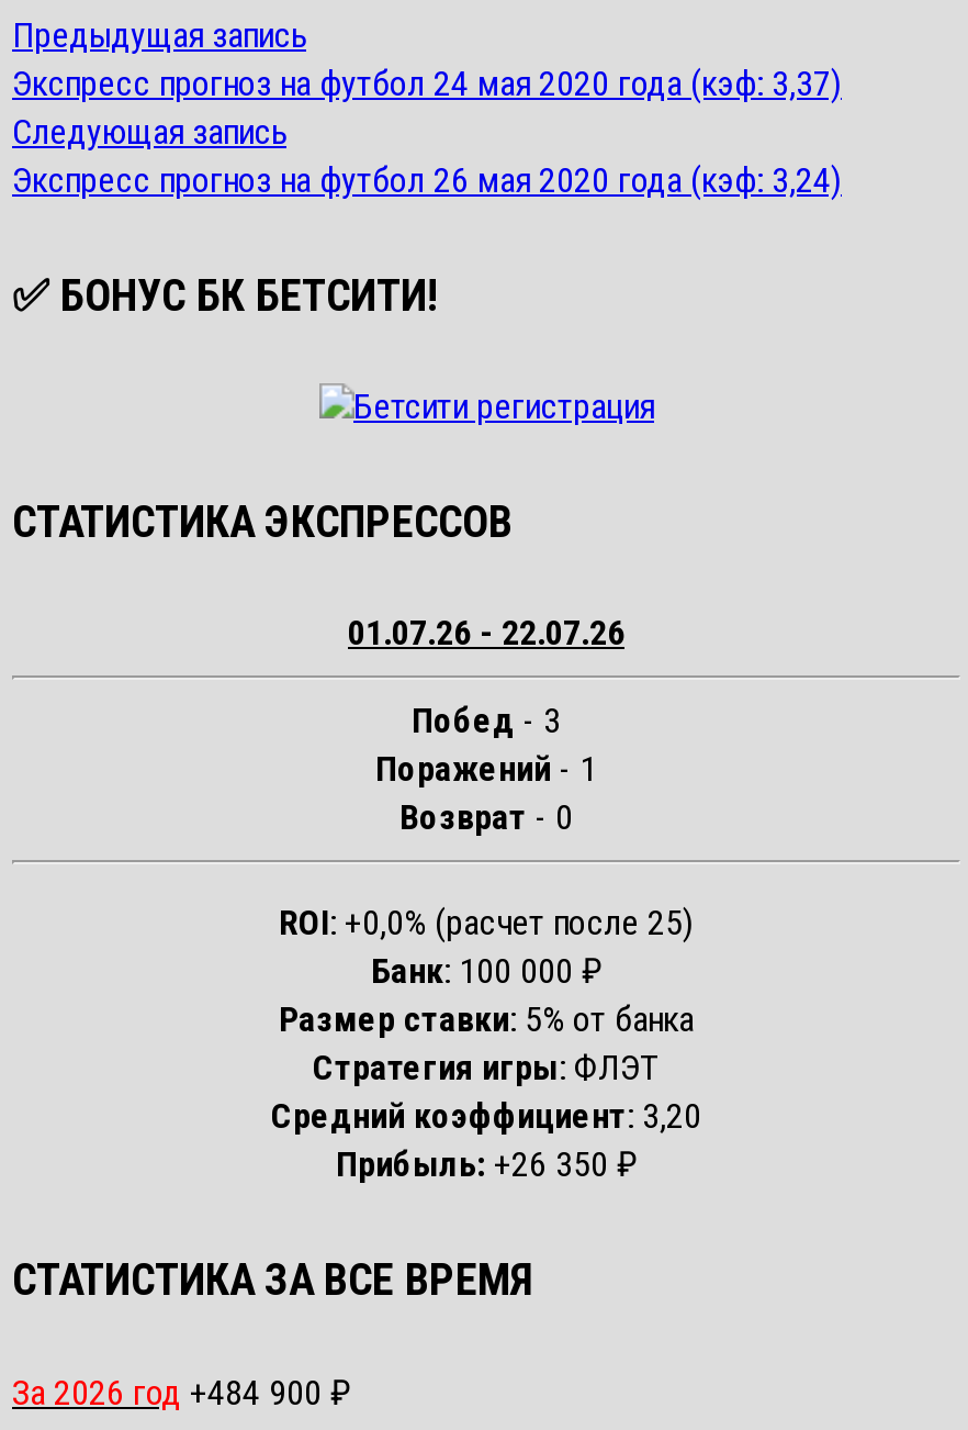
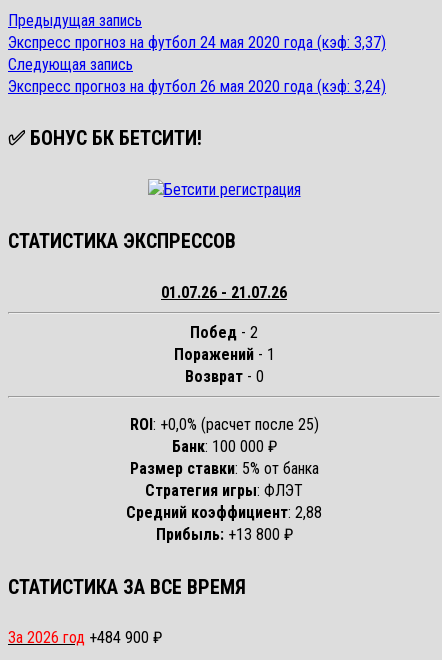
- 01.07.26 - 22.07.26
+ 01.07.26 - 21.07.26

- Побед - 3
+ Побед - 2

- Средний коэффициент: 3,20
+ Средний коэффициент: 2,88

- Прибыль: +26 350 ₽
+ Прибыль: +13 800 ₽
